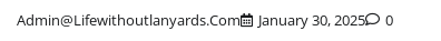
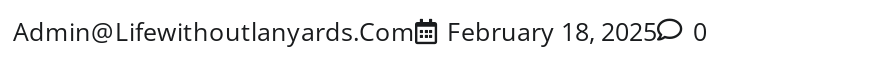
- Admin@lifewithoutlanyards.com January 30, 2025 0
+ Admin@lifewithoutlanyards.com February 18, 2025 0
